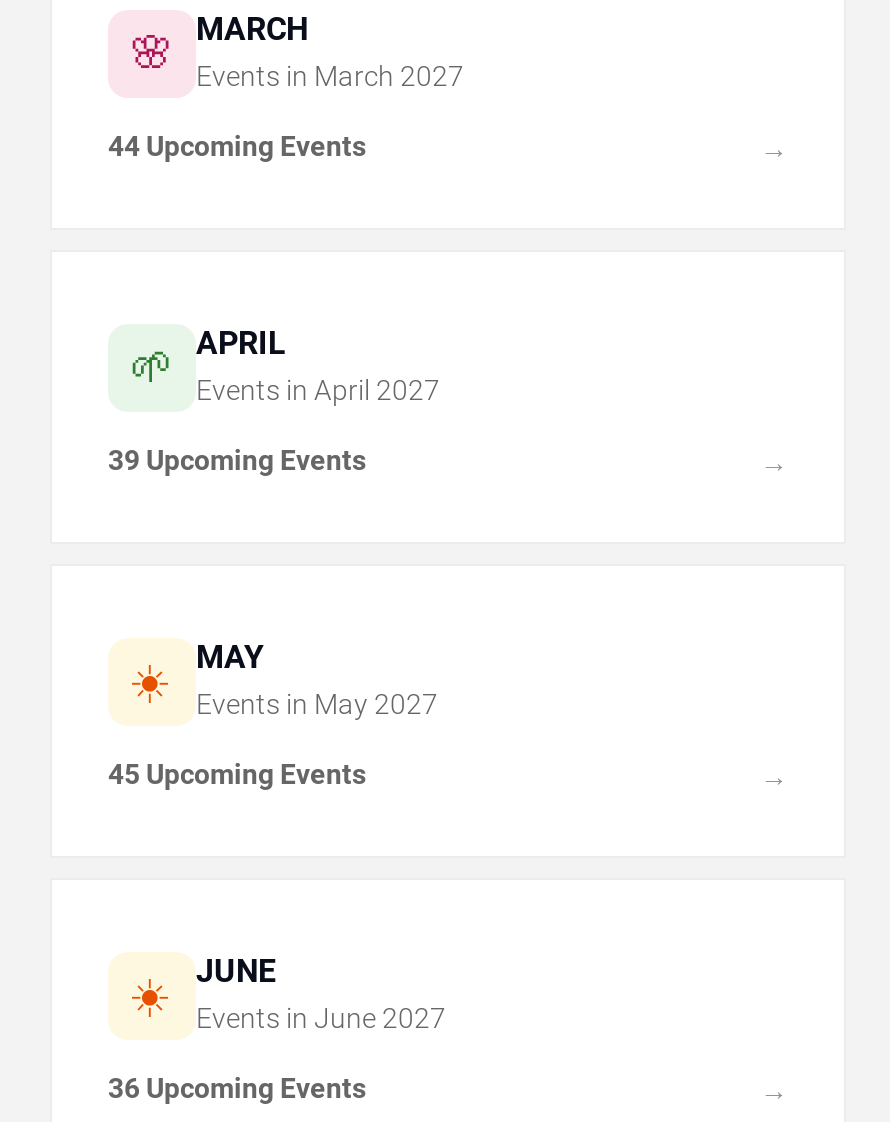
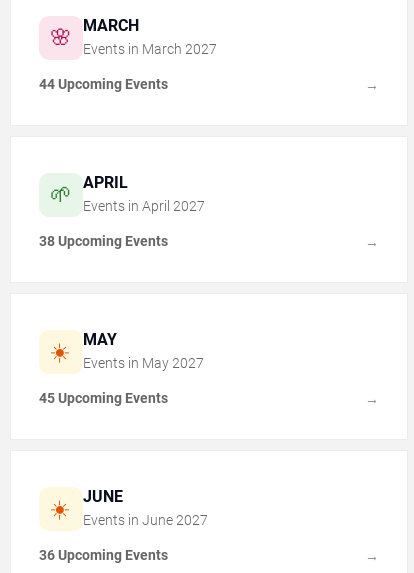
- 39 Upcoming Events
+ 38 Upcoming Events
